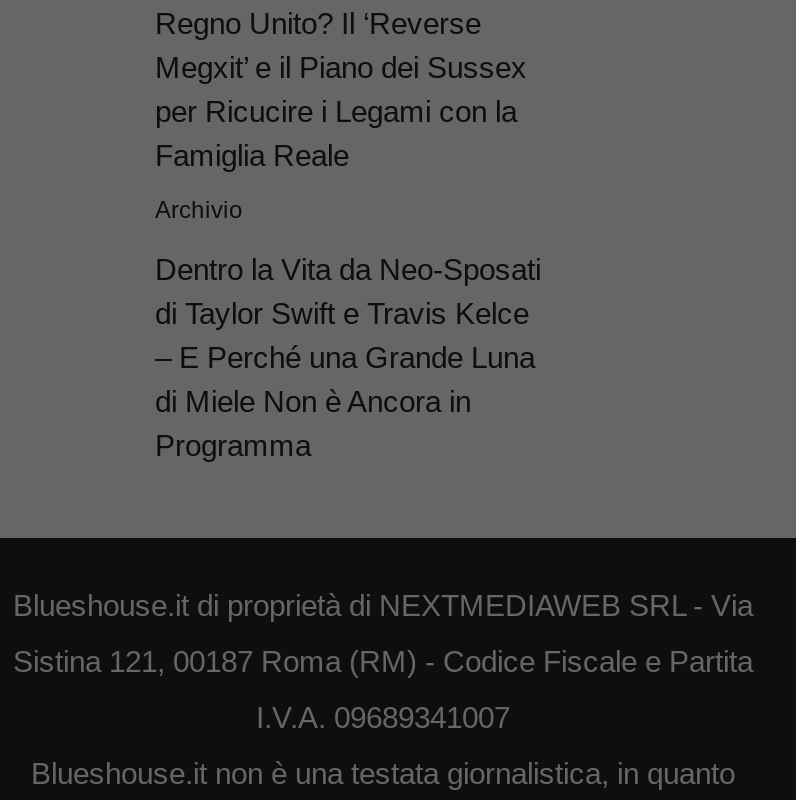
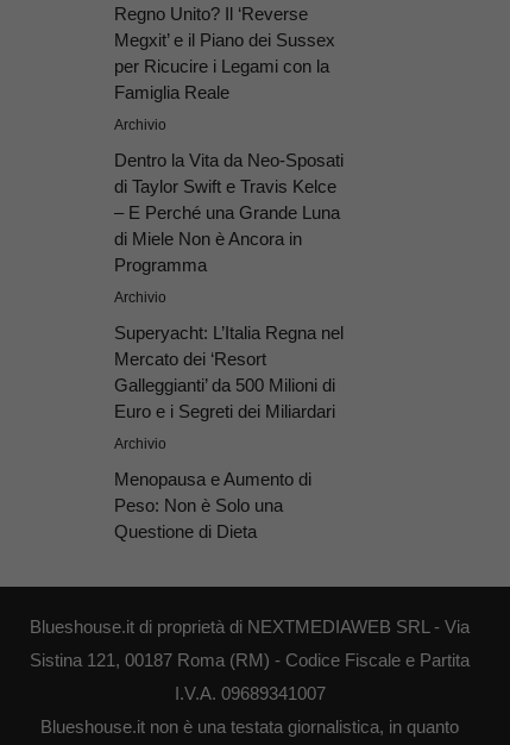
+ Archivio
+ Superyacht: L’Italia Regna nel
+ Mercato dei ‘Resort
+ Galleggianti’ da 500 Milioni di
+ Euro e i Segreti dei Miliardari
+ Archivio
+ Menopausa e Aumento di
+ Peso: Non è Solo una
+ Questione di Dieta
